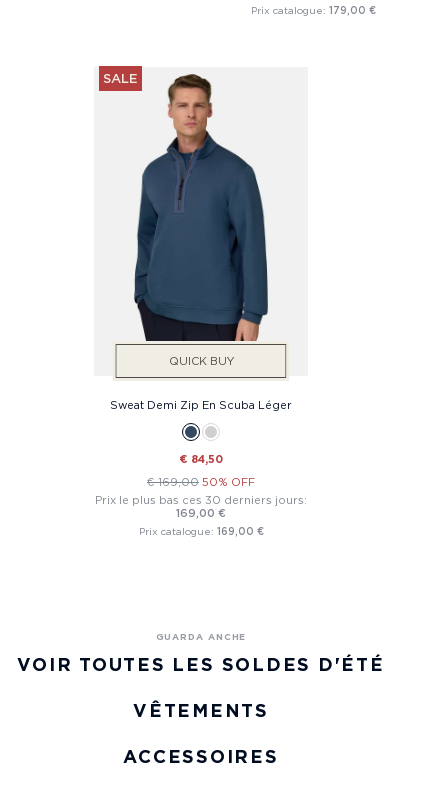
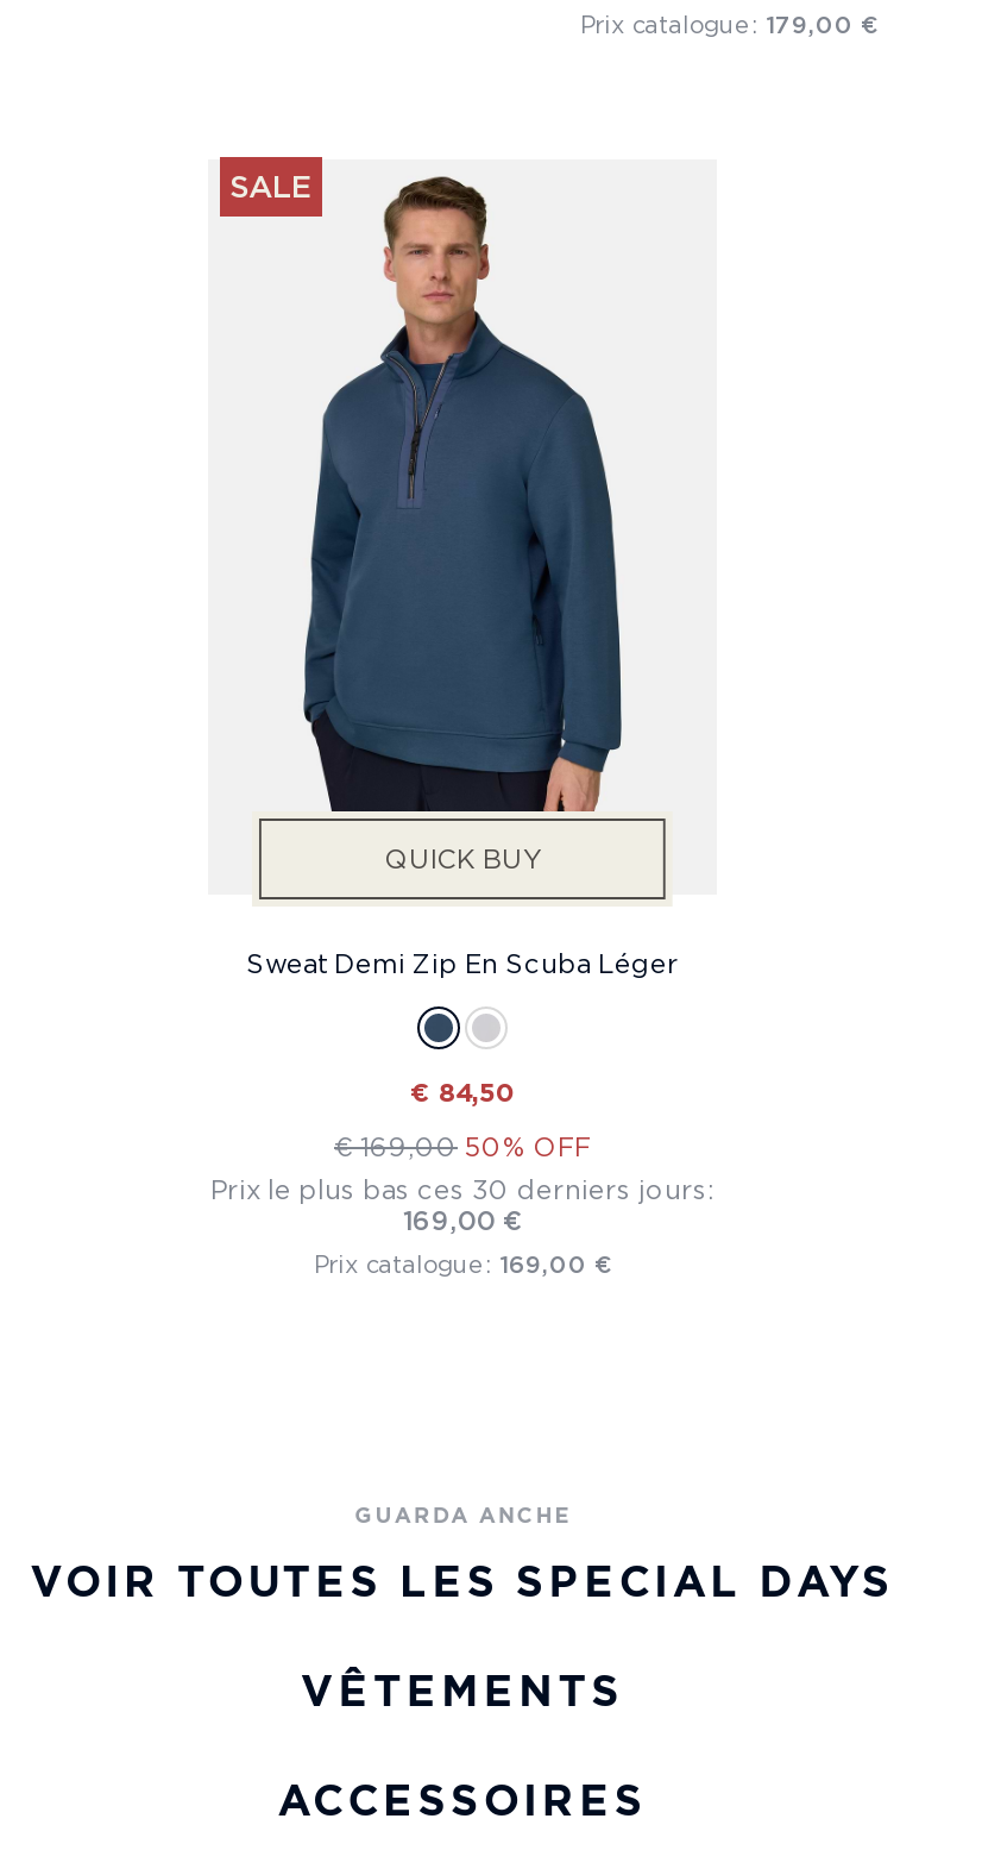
- VOIR TOUTES LES SOLDES D'ÉTÉ
+ VOIR TOUTES LES SPECIAL DAYS
